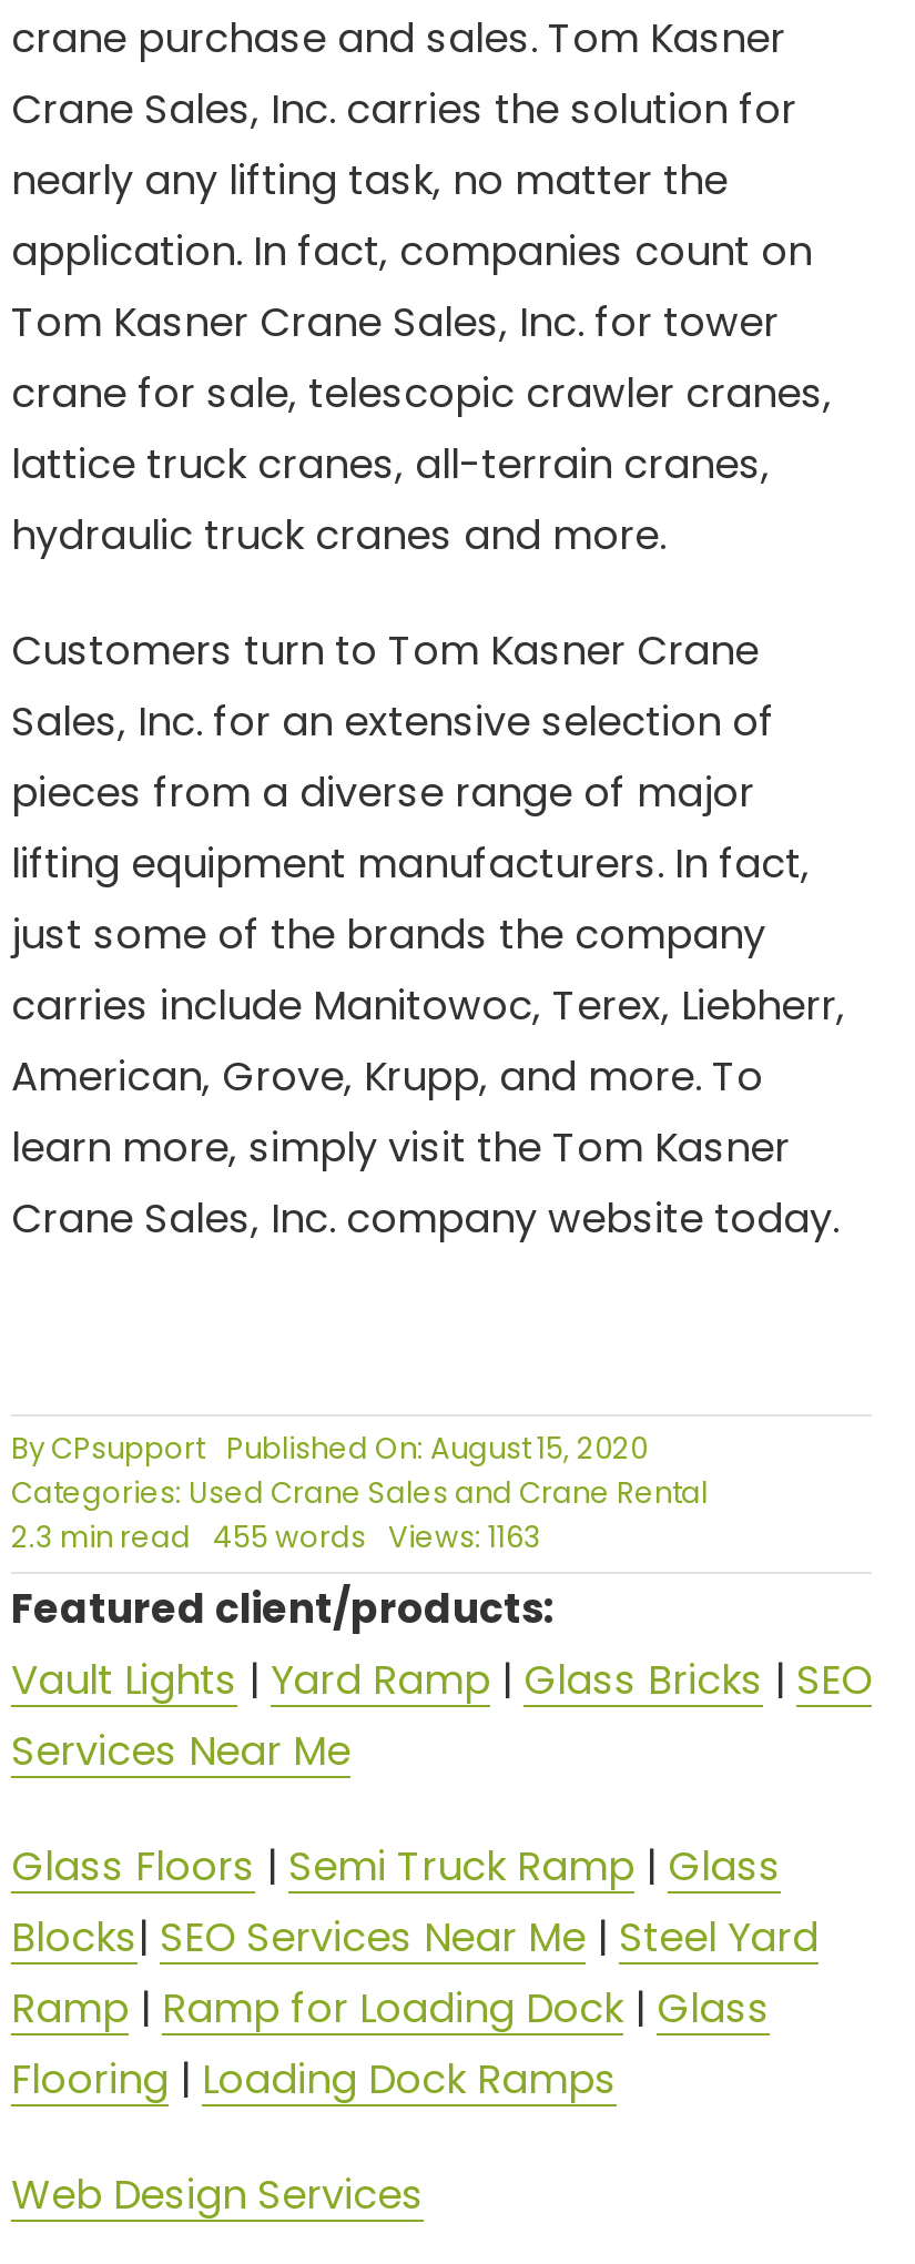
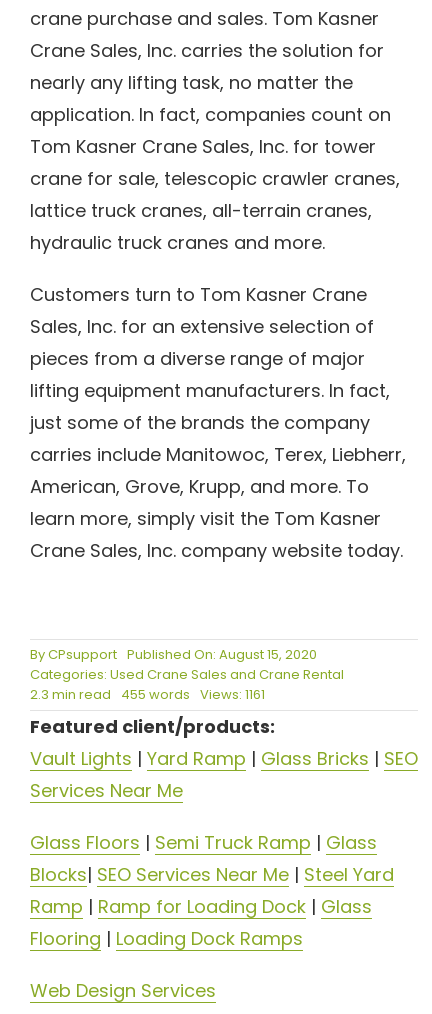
- 2.3 min read 455 words Views: 1163
+ 2.3 min read 455 words Views: 1161
